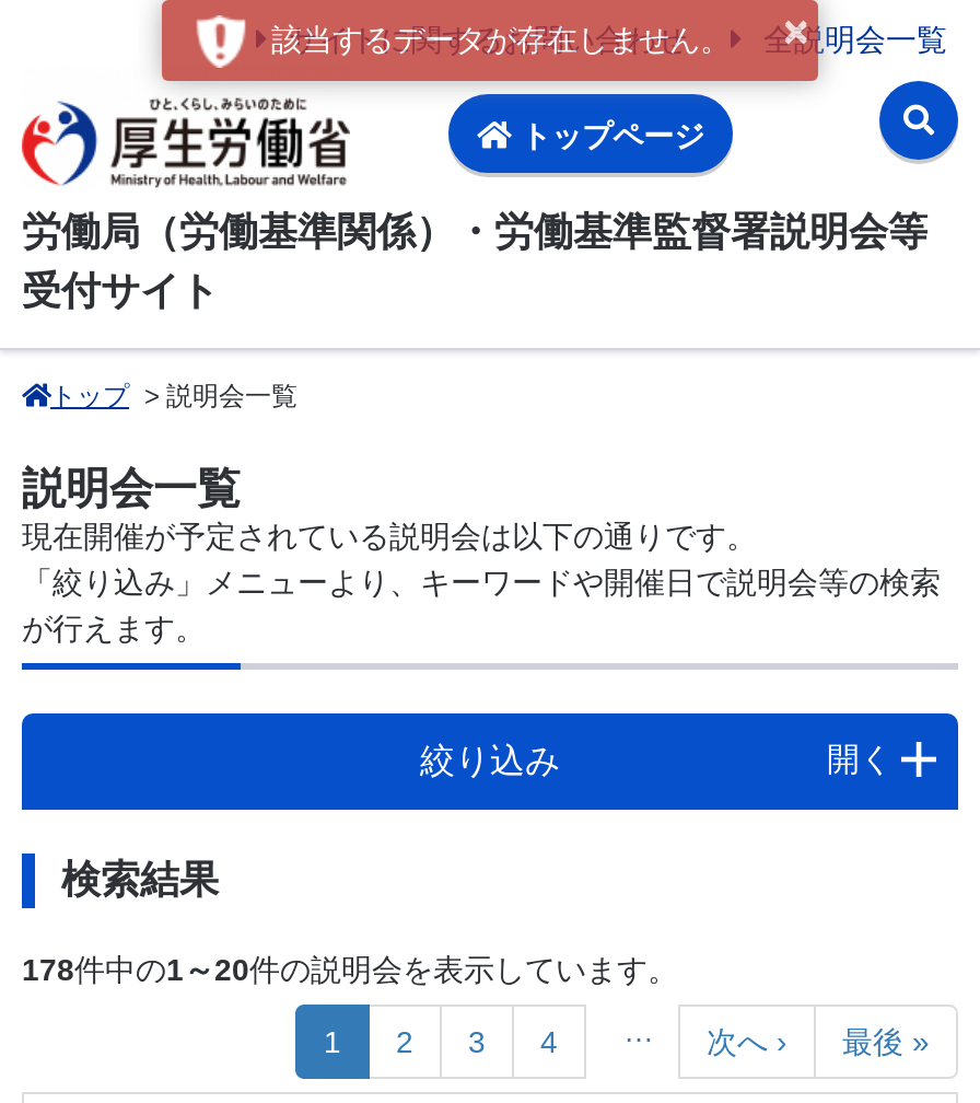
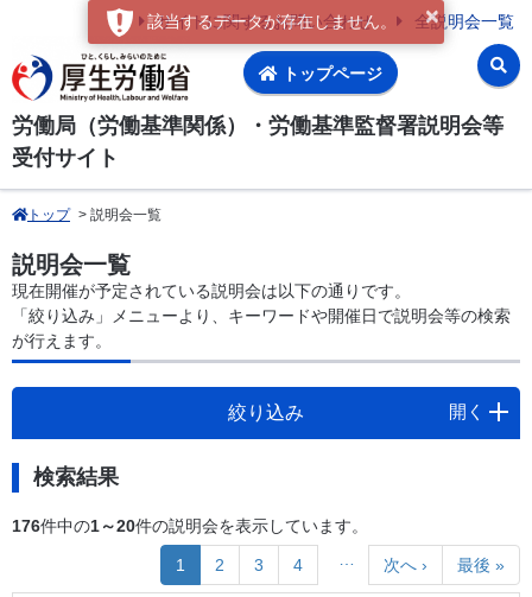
- 178件中の1～20件の説明会を表示しています。
+ 176件中の1～20件の説明会を表示しています。
